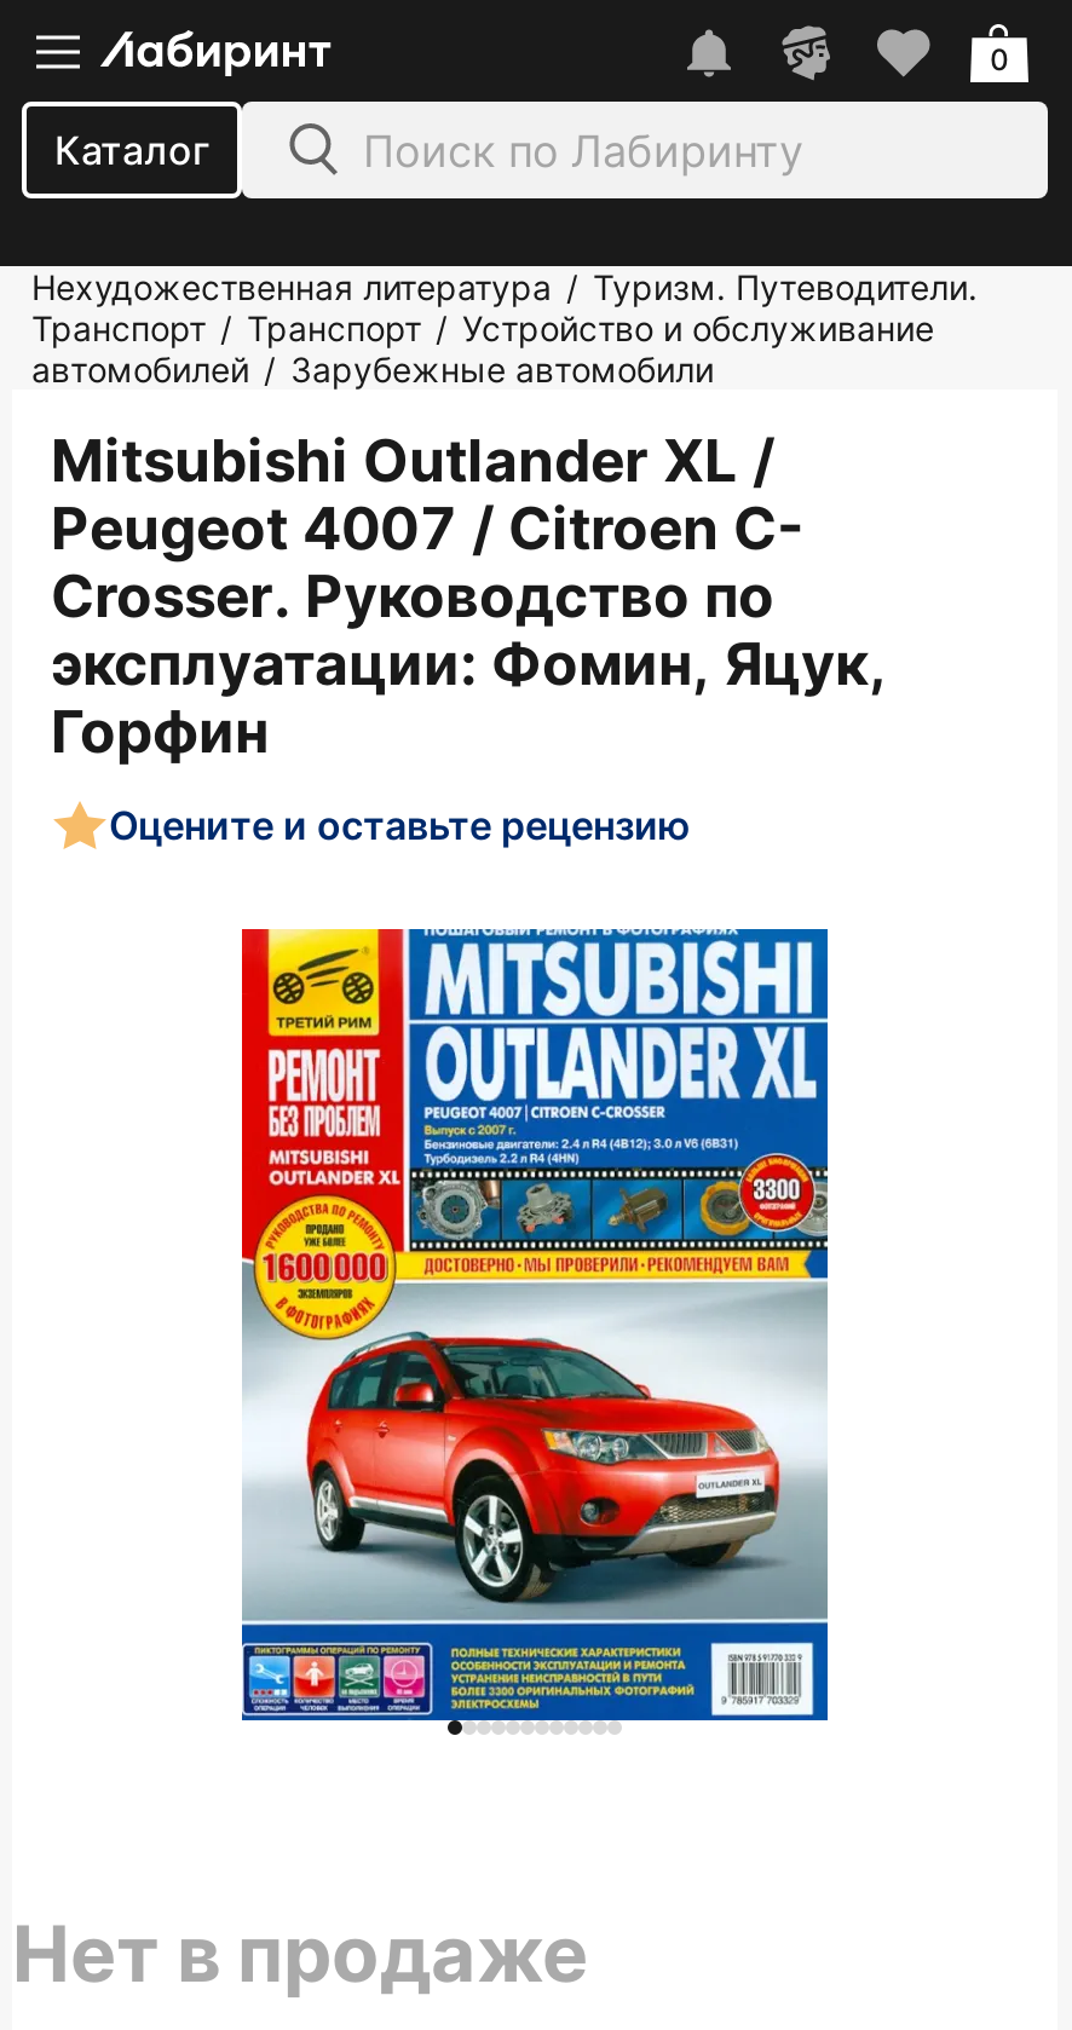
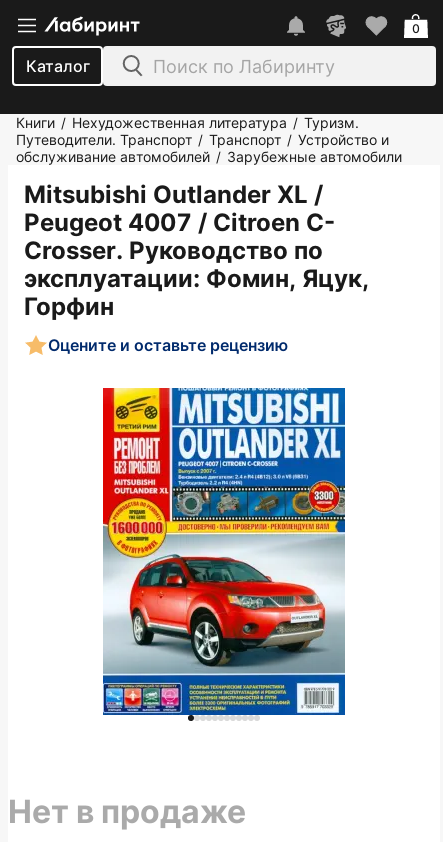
- Нехудожественная литература / Туризм. Путеводители.
- Транспорт / Транспорт / Устройство и обслуживание
- автомобилей / Зарубежные автомобили
+ Книги / Нехудожественная литература / Туризм.
+ Путеводители. Транспорт / Транспорт / Устройство и
+ обслуживание автомобилей / Зарубежные автомобили
